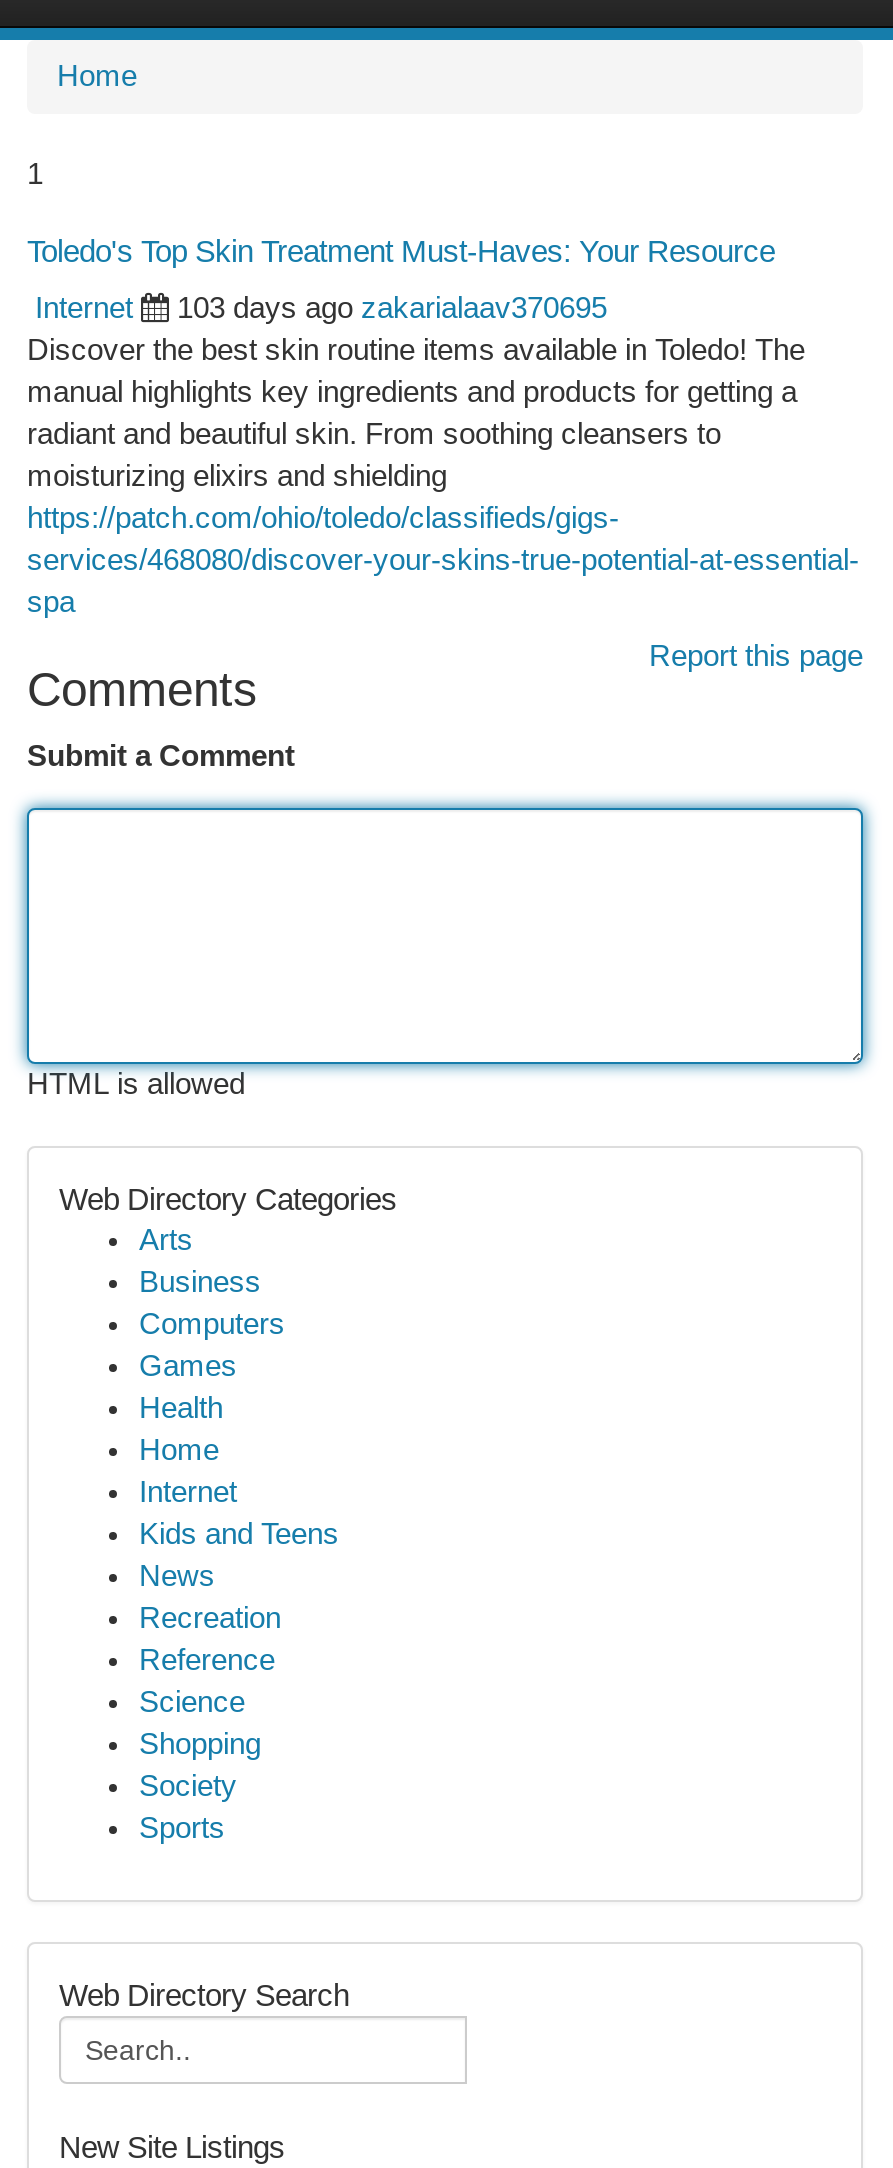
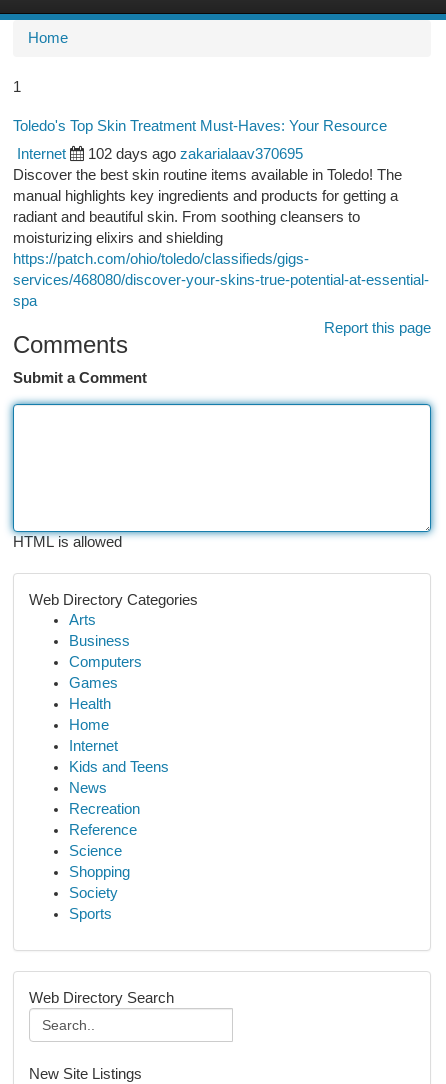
- 103 days ago zakarialaav370695
+ 102 days ago zakarialaav370695
